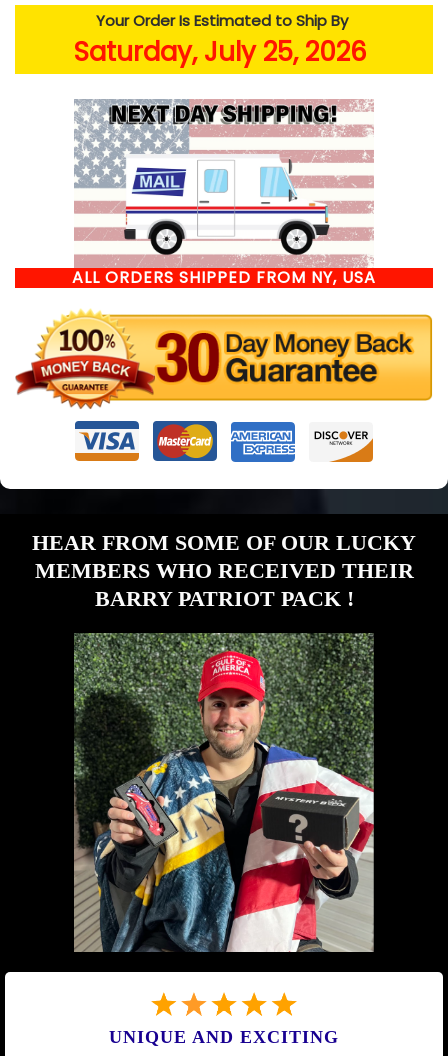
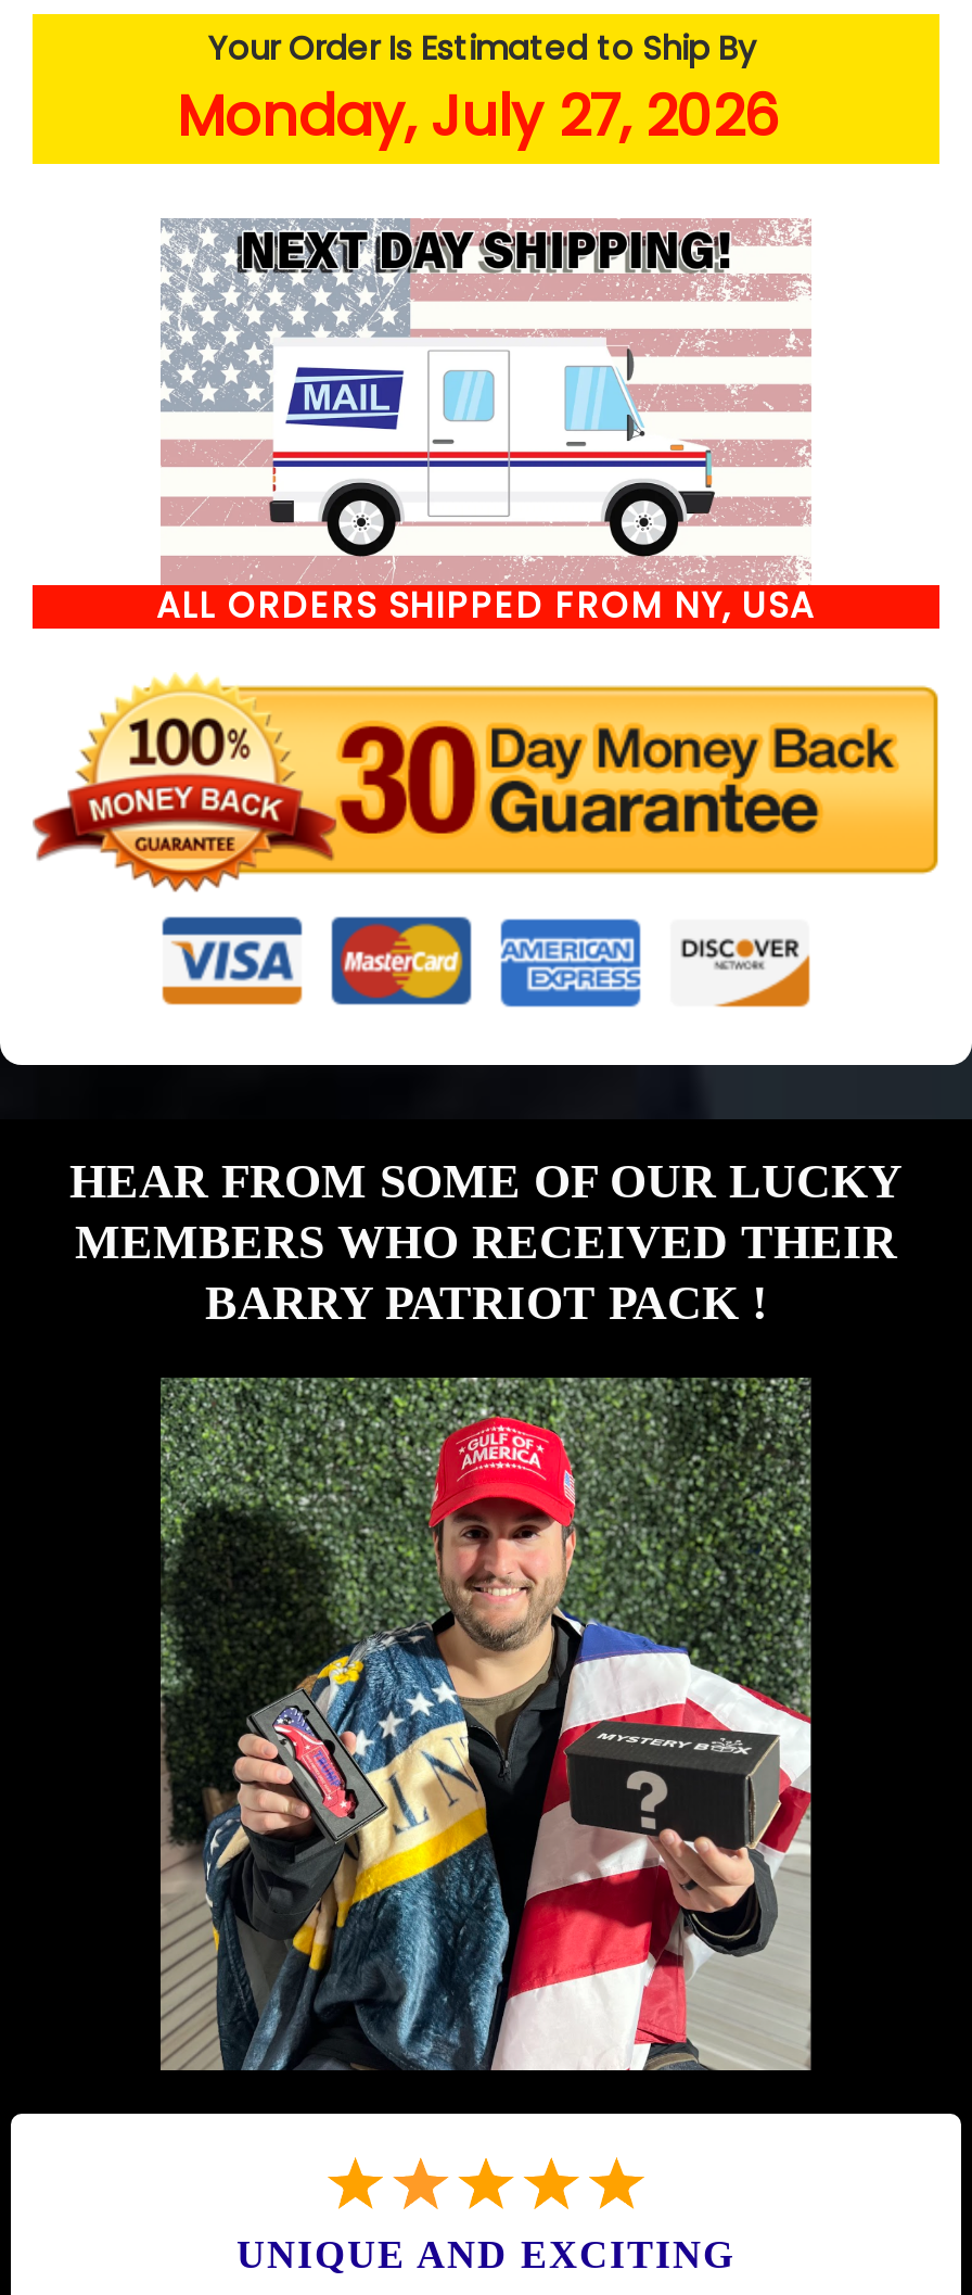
- Saturday, July 25, 2026
+ Monday, July 27, 2026
